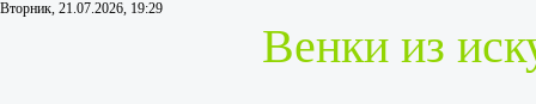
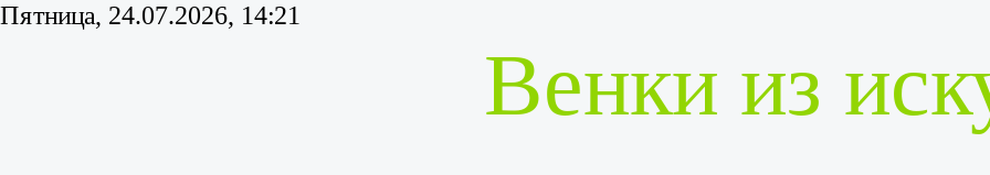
- Вторник, 21.07.2026, 19:29
+ Пятница, 24.07.2026, 14:21
